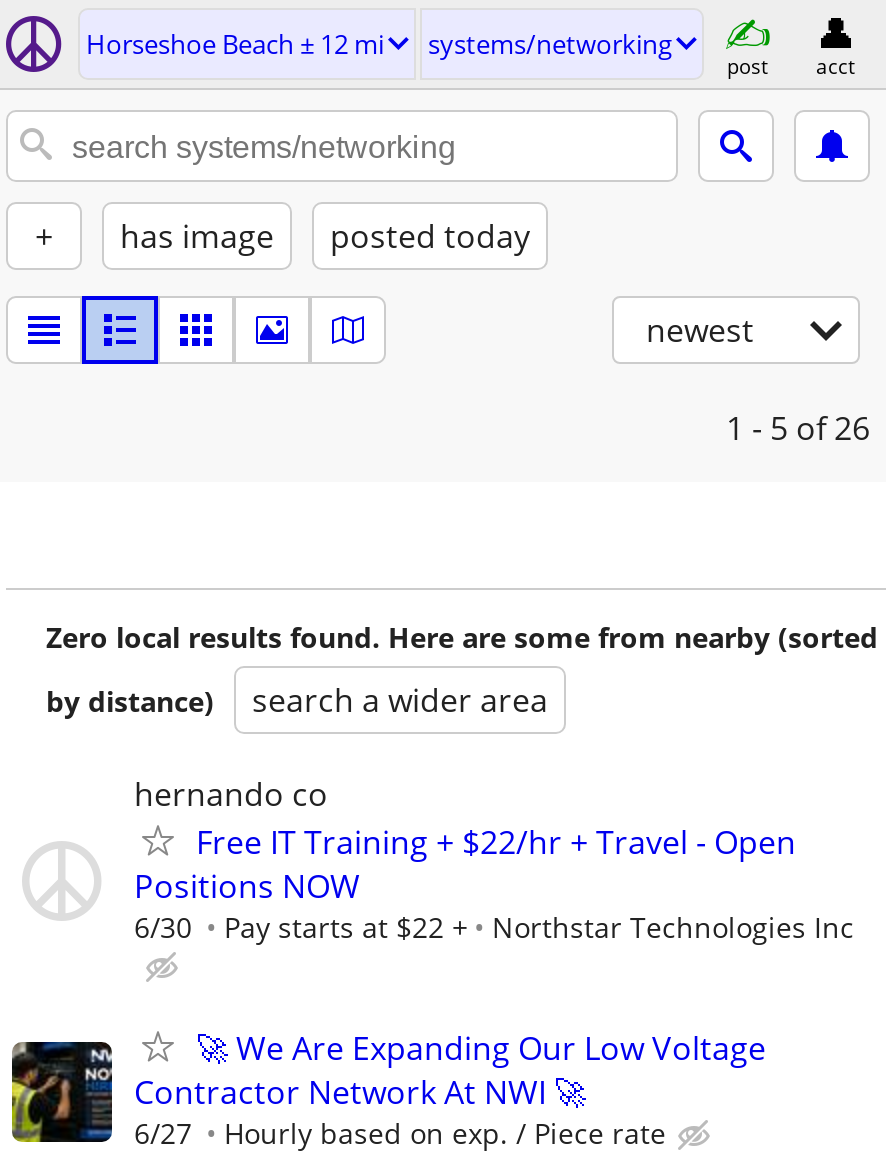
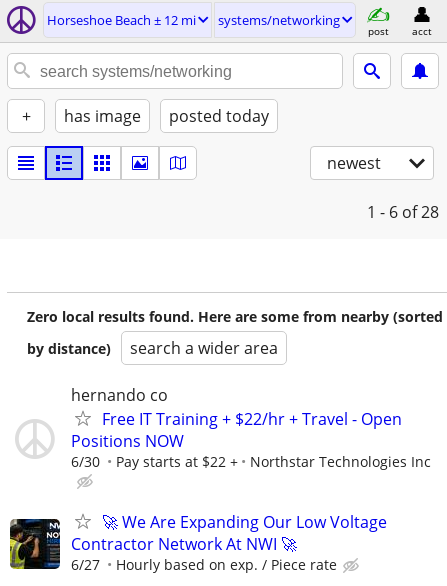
- 1 - 5 of 26
+ 1 - 6 of 28
